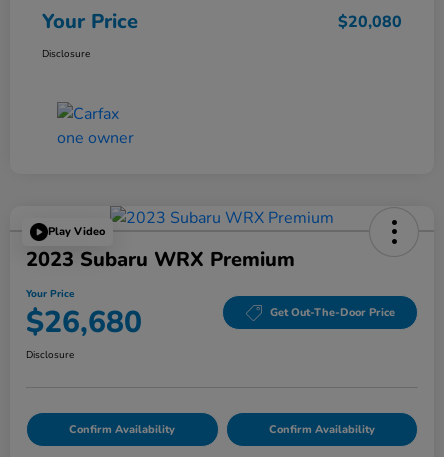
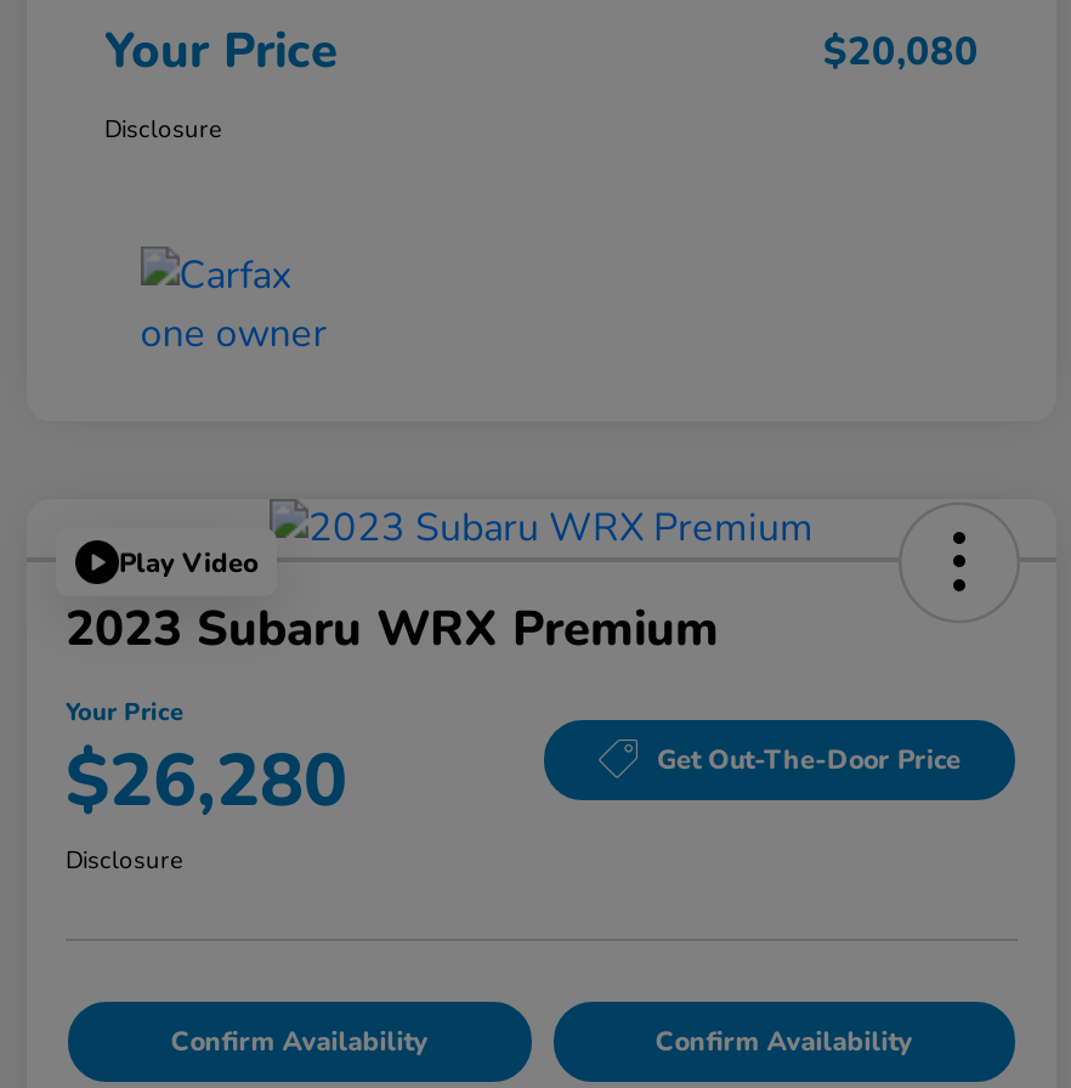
- $26,680
+ $26,280
